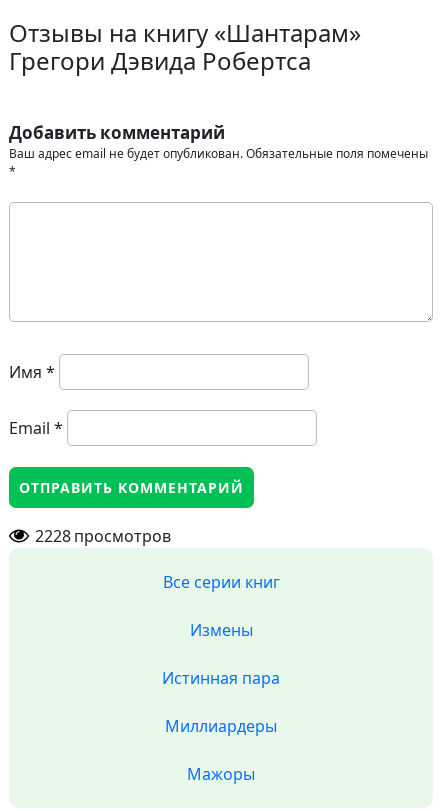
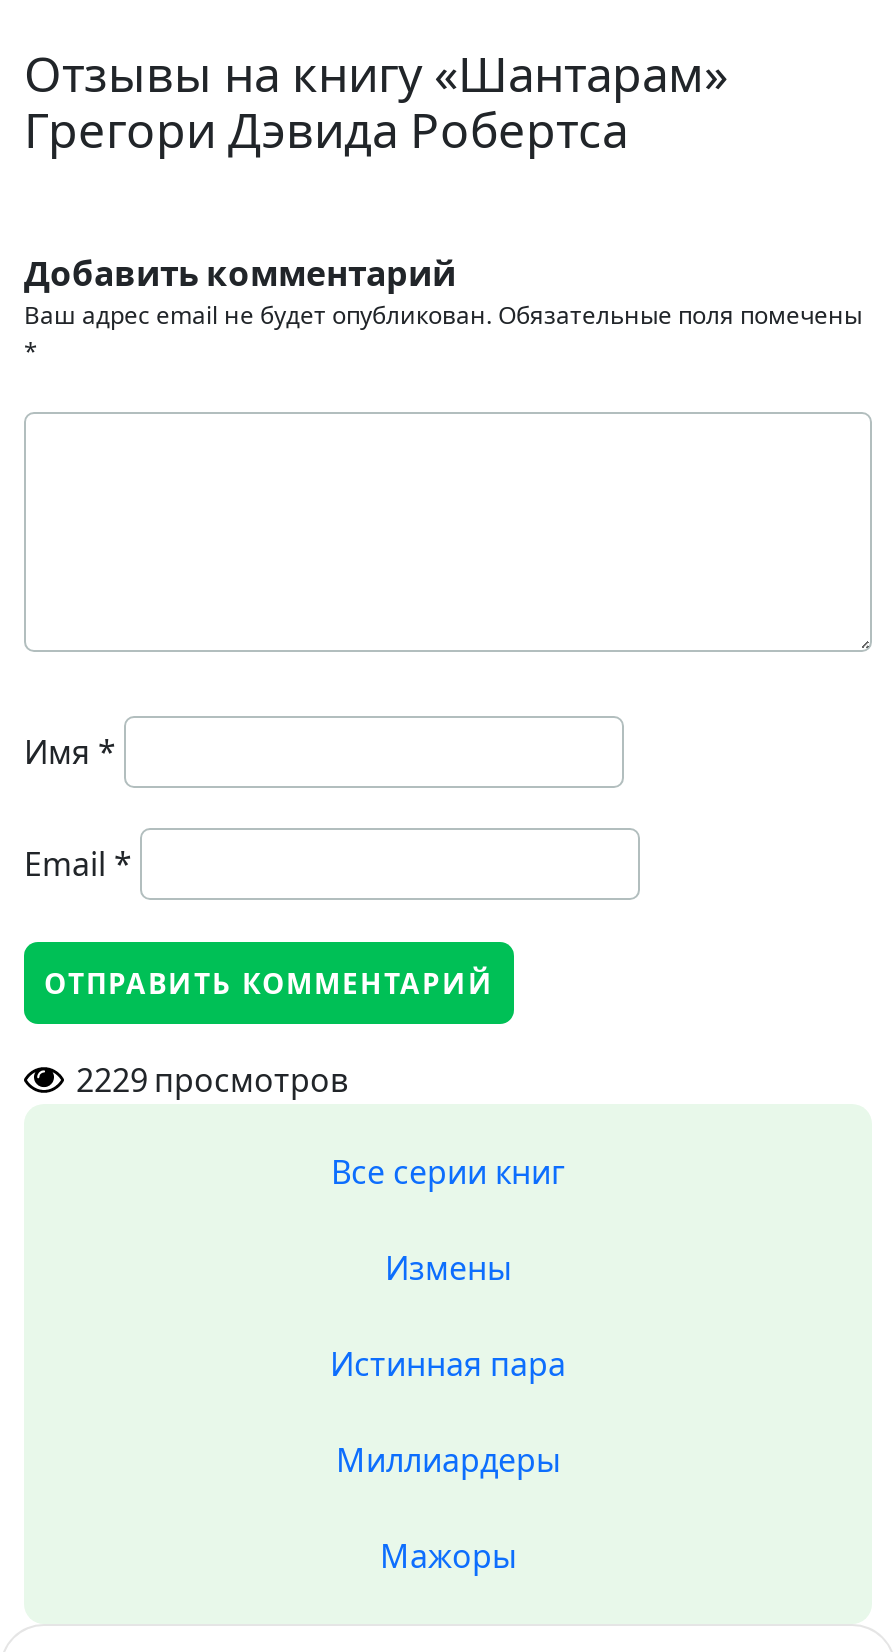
- 2228 просмотров
+ 2229 просмотров
